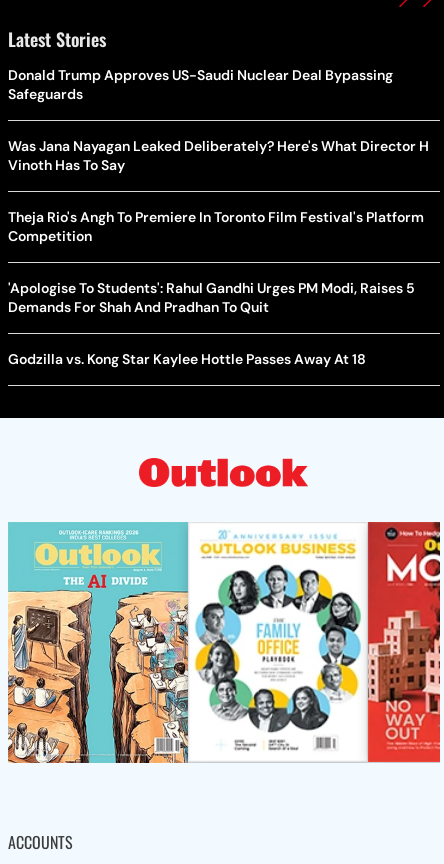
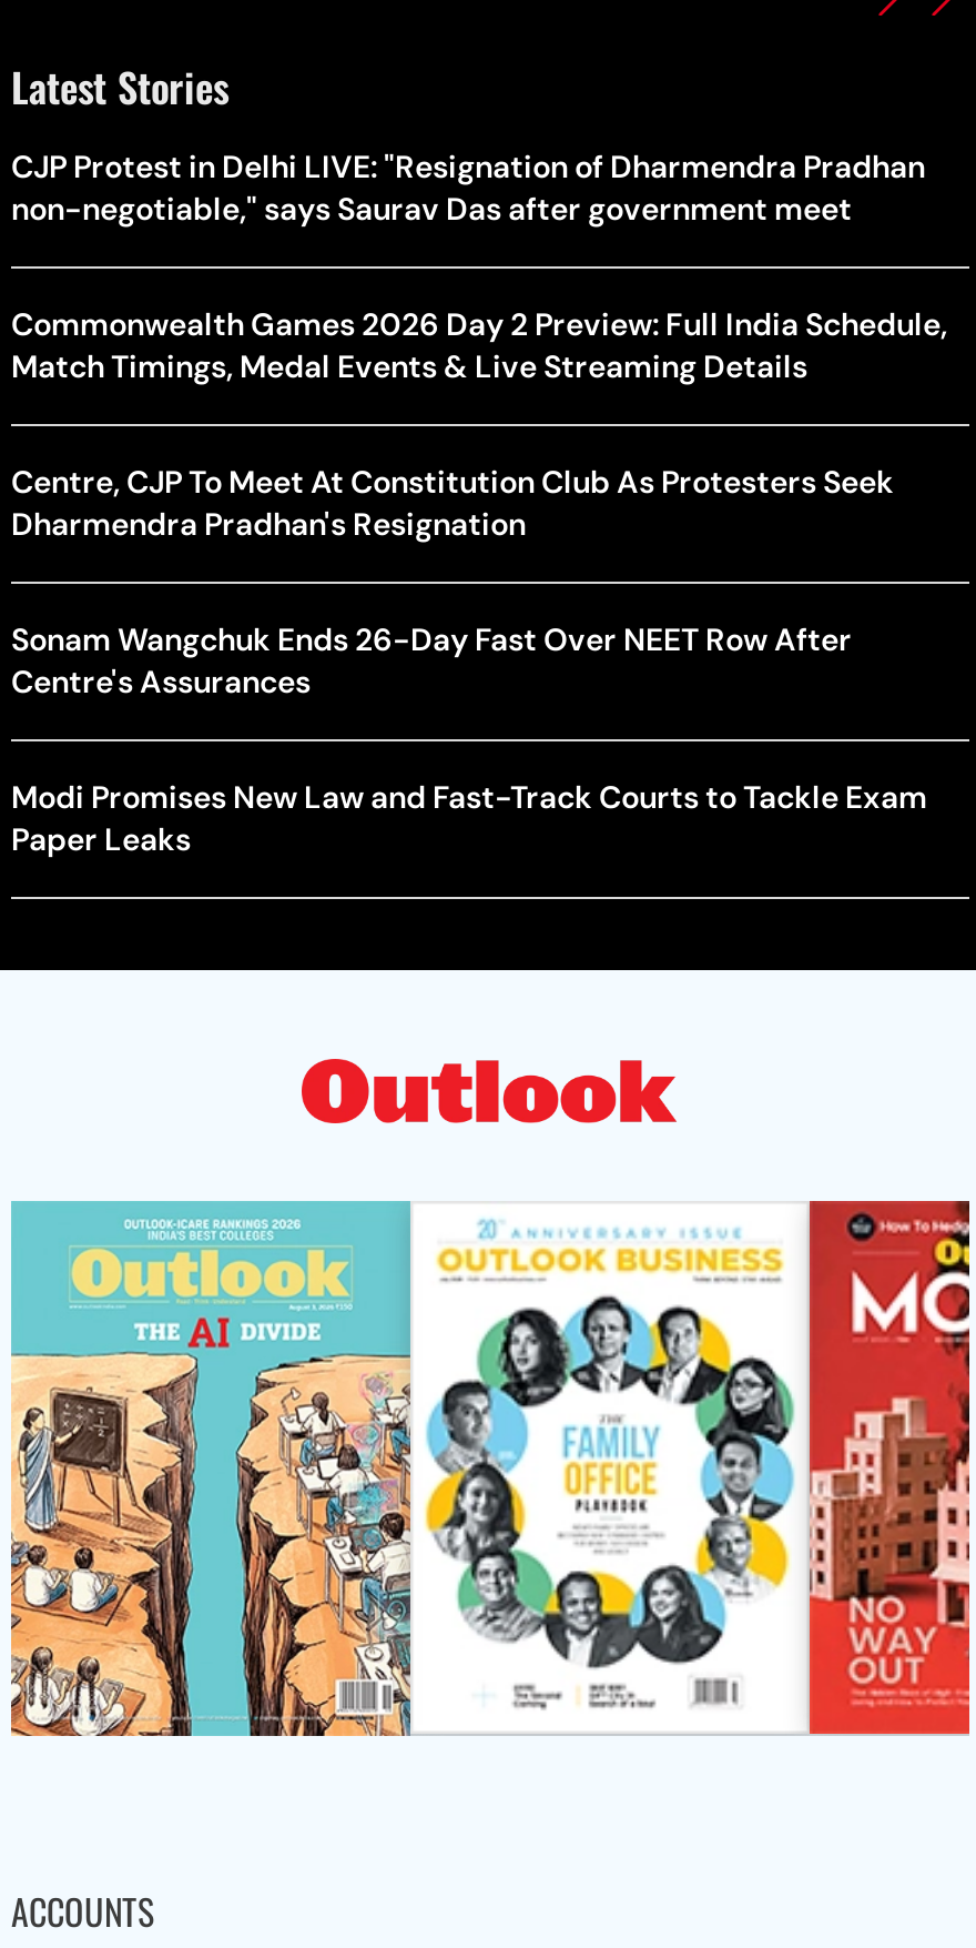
- Donald Trump Approves US-Saudi Nuclear Deal Bypassing
- Safeguards
+ CJP Protest in Delhi LIVE: "Resignation of Dharmendra Pradhan
+ non-negotiable," says Saurav Das after government meet

- Was Jana Nayagan Leaked Deliberately? Here's What Director H
- Vinoth Has To Say
+ Commonwealth Games 2026 Day 2 Preview: Full India Schedule,
+ Match Timings, Medal Events & Live Streaming Details

- Theja Rio's Angh To Premiere In Toronto Film Festival's Platform
- Competition
+ Centre, CJP To Meet At Constitution Club As Protesters Seek
+ Dharmendra Pradhan's Resignation

- 'Apologise To Students': Rahul Gandhi Urges PM Modi, Raises 5
- Demands For Shah And Pradhan To Quit
+ Sonam Wangchuk Ends 26-Day Fast Over NEET Row After
+ Centre's Assurances

- Godzilla vs. Kong Star Kaylee Hottle Passes Away At 18
+ Modi Promises New Law and Fast-Track Courts to Tackle Exam
+ Paper Leaks
